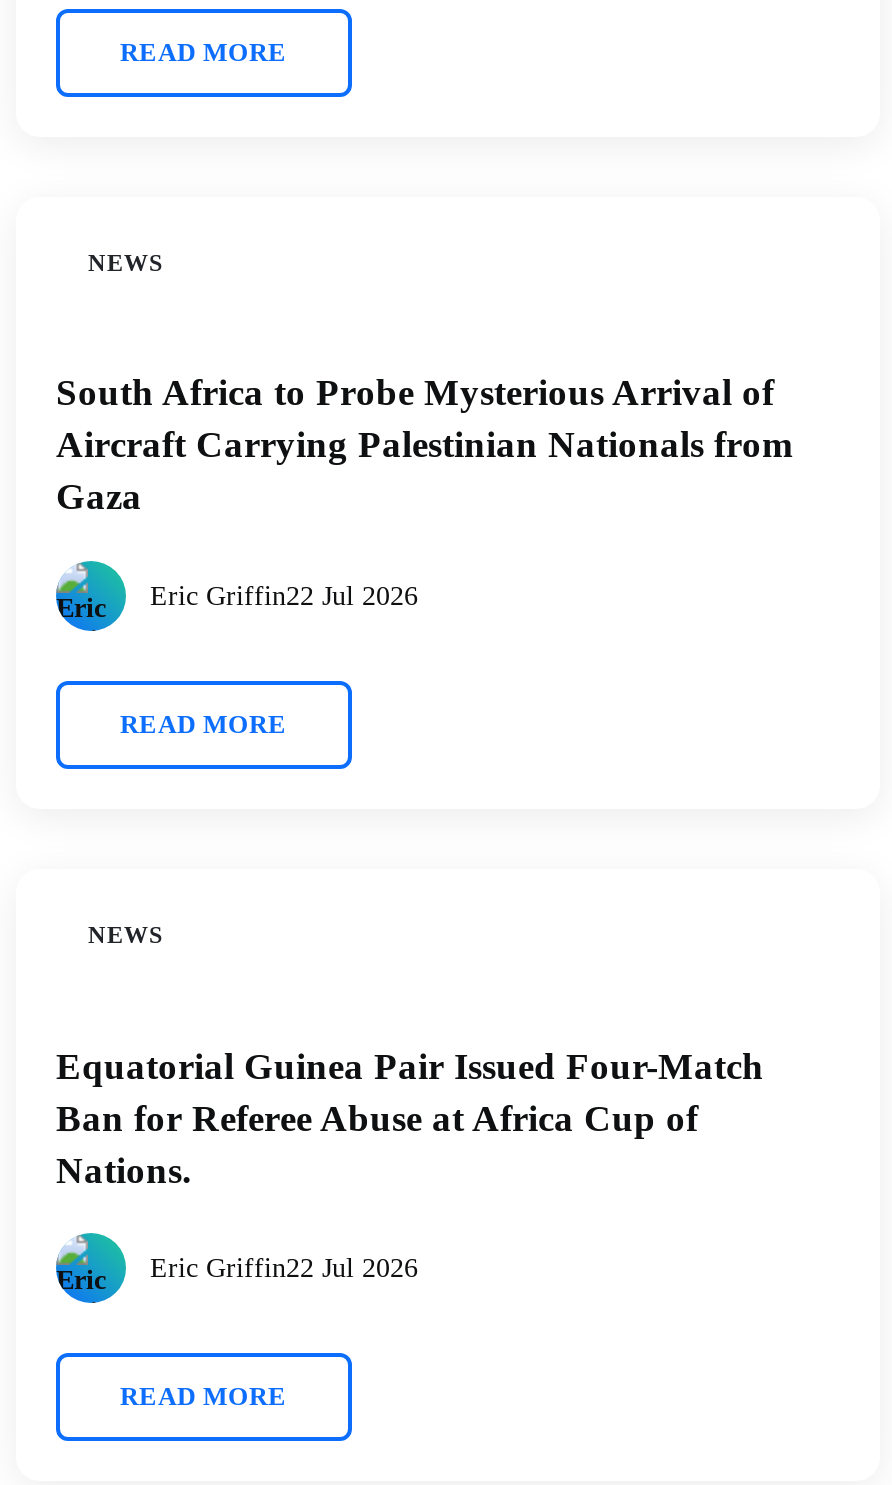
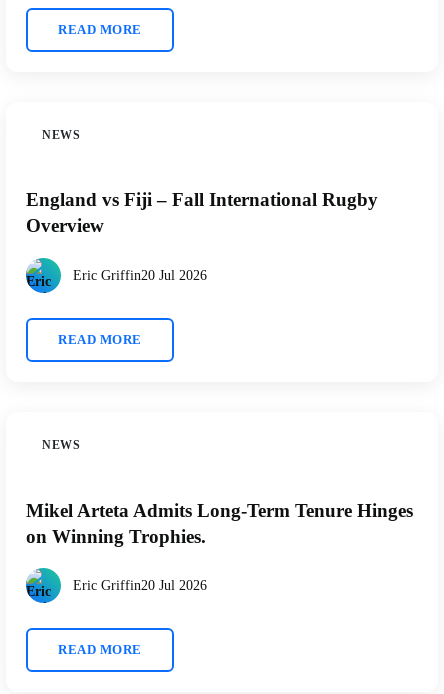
- South Africa to Probe Mysterious Arrival of
- Aircraft Carrying Palestinian Nationals from
- Gaza
+ England vs Fiji – Fall International Rugby
+ Overview

- Eric Griffin22 Jul 2026
+ Eric Griffin20 Jul 2026

- Equatorial Guinea Pair Issued Four-Match
- Ban for Referee Abuse at Africa Cup of
- Nations.
+ Mikel Arteta Admits Long-Term Tenure Hinges
+ on Winning Trophies.

- Eric Griffin22 Jul 2026
+ Eric Griffin20 Jul 2026
